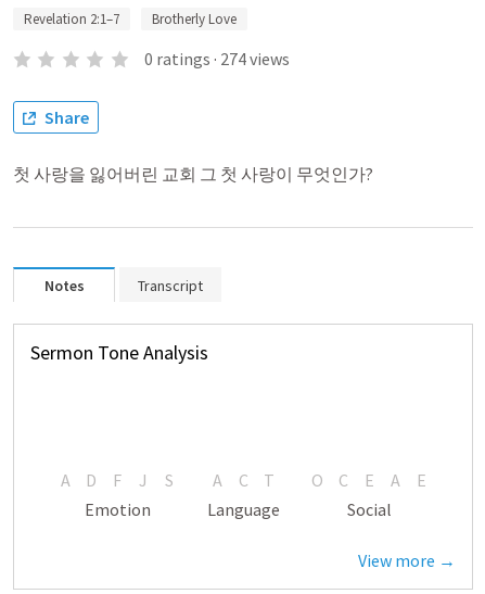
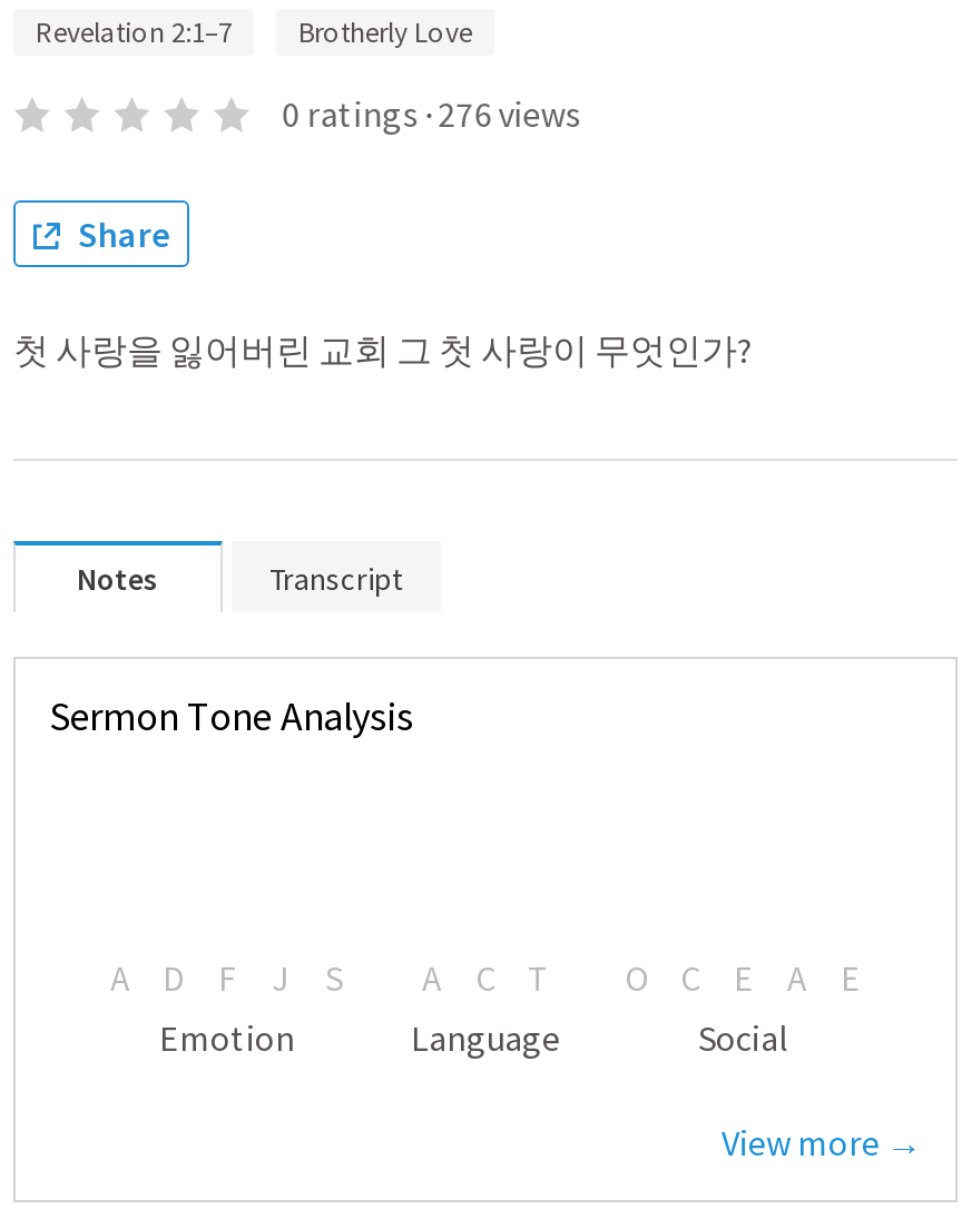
- 0 ratings · 274 views
+ 0 ratings · 276 views
